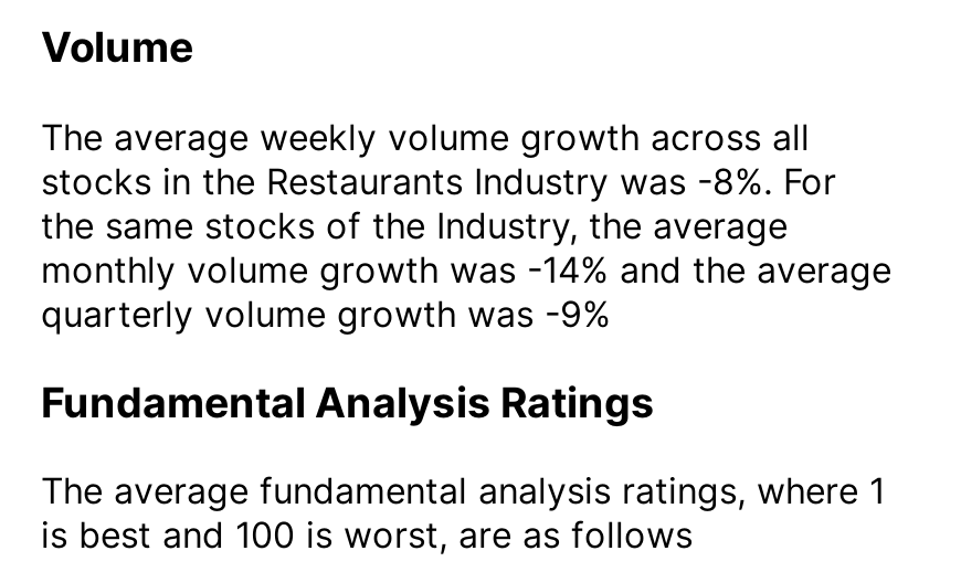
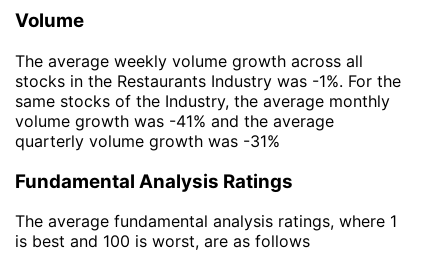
- stocks in the Restaurants Industry was -8%. For
- the same stocks of the Industry, the average
- monthly volume growth was -14% and the average
- quarterly volume growth was -9%
+ stocks in the Restaurants Industry was -1%. For the
+ same stocks of the Industry, the average monthly
+ volume growth was -41% and the average
+ quarterly volume growth was -31%
